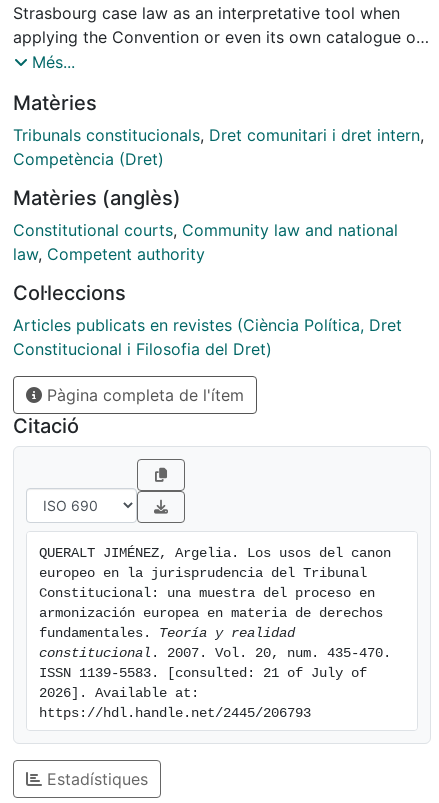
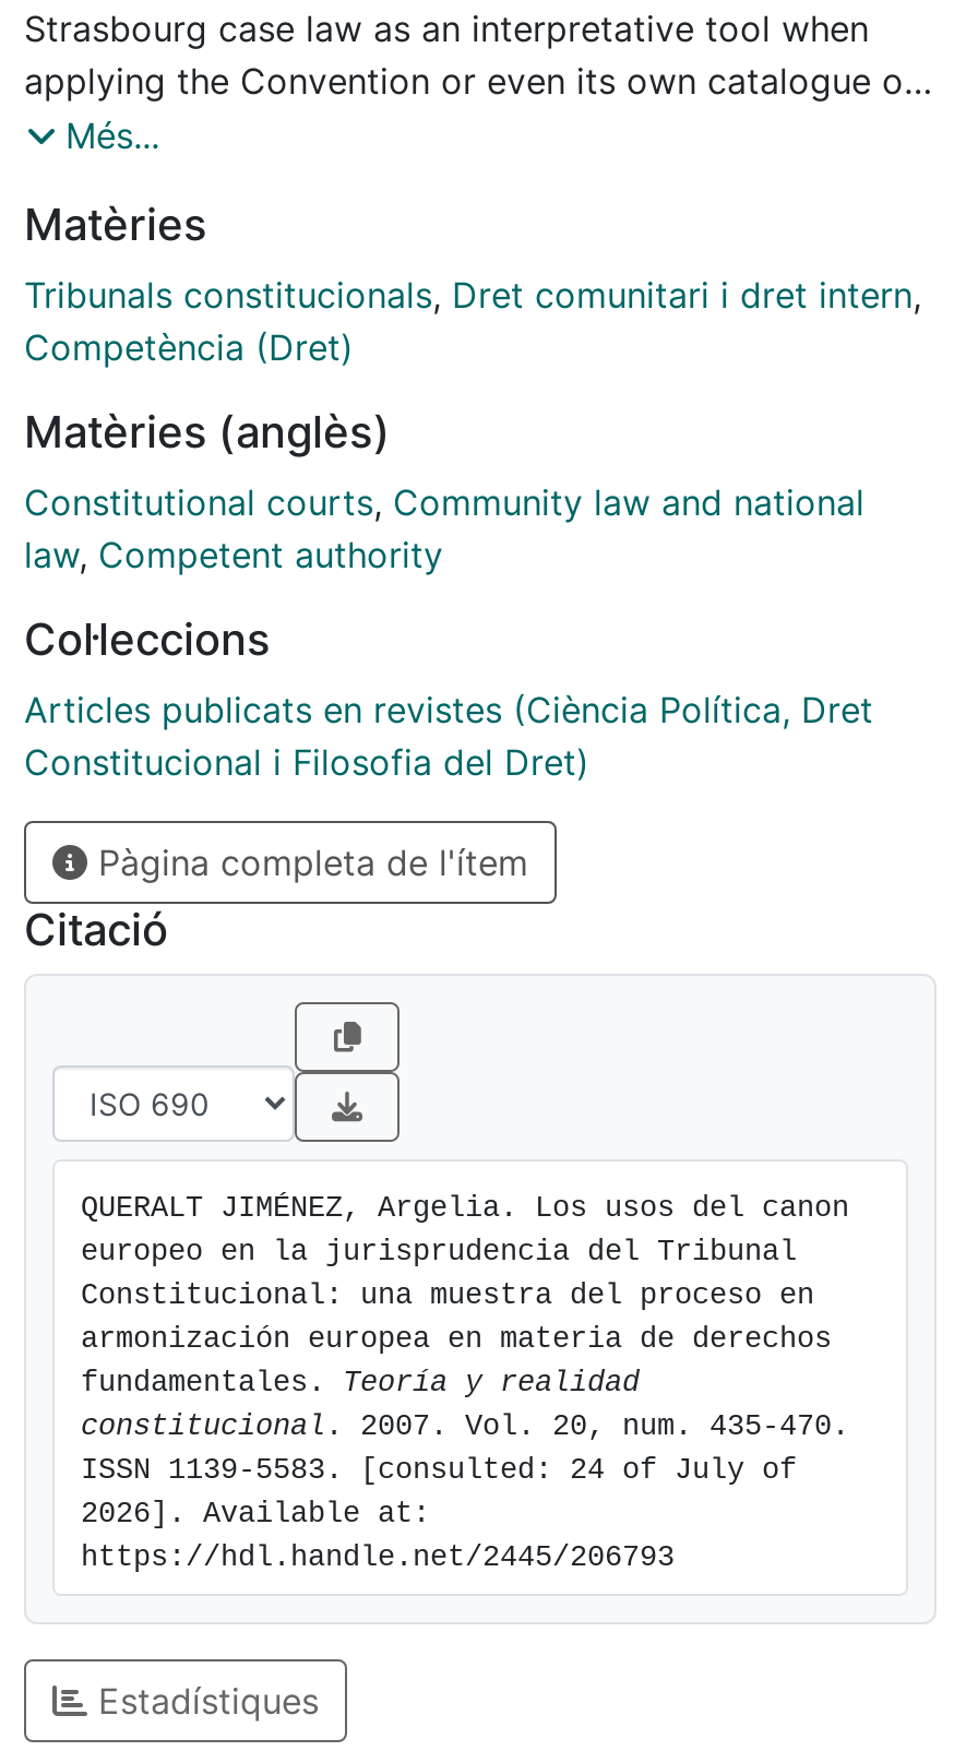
- ISSN 1139-5583. [consulted: 21 of July of
+ ISSN 1139-5583. [consulted: 24 of July of
